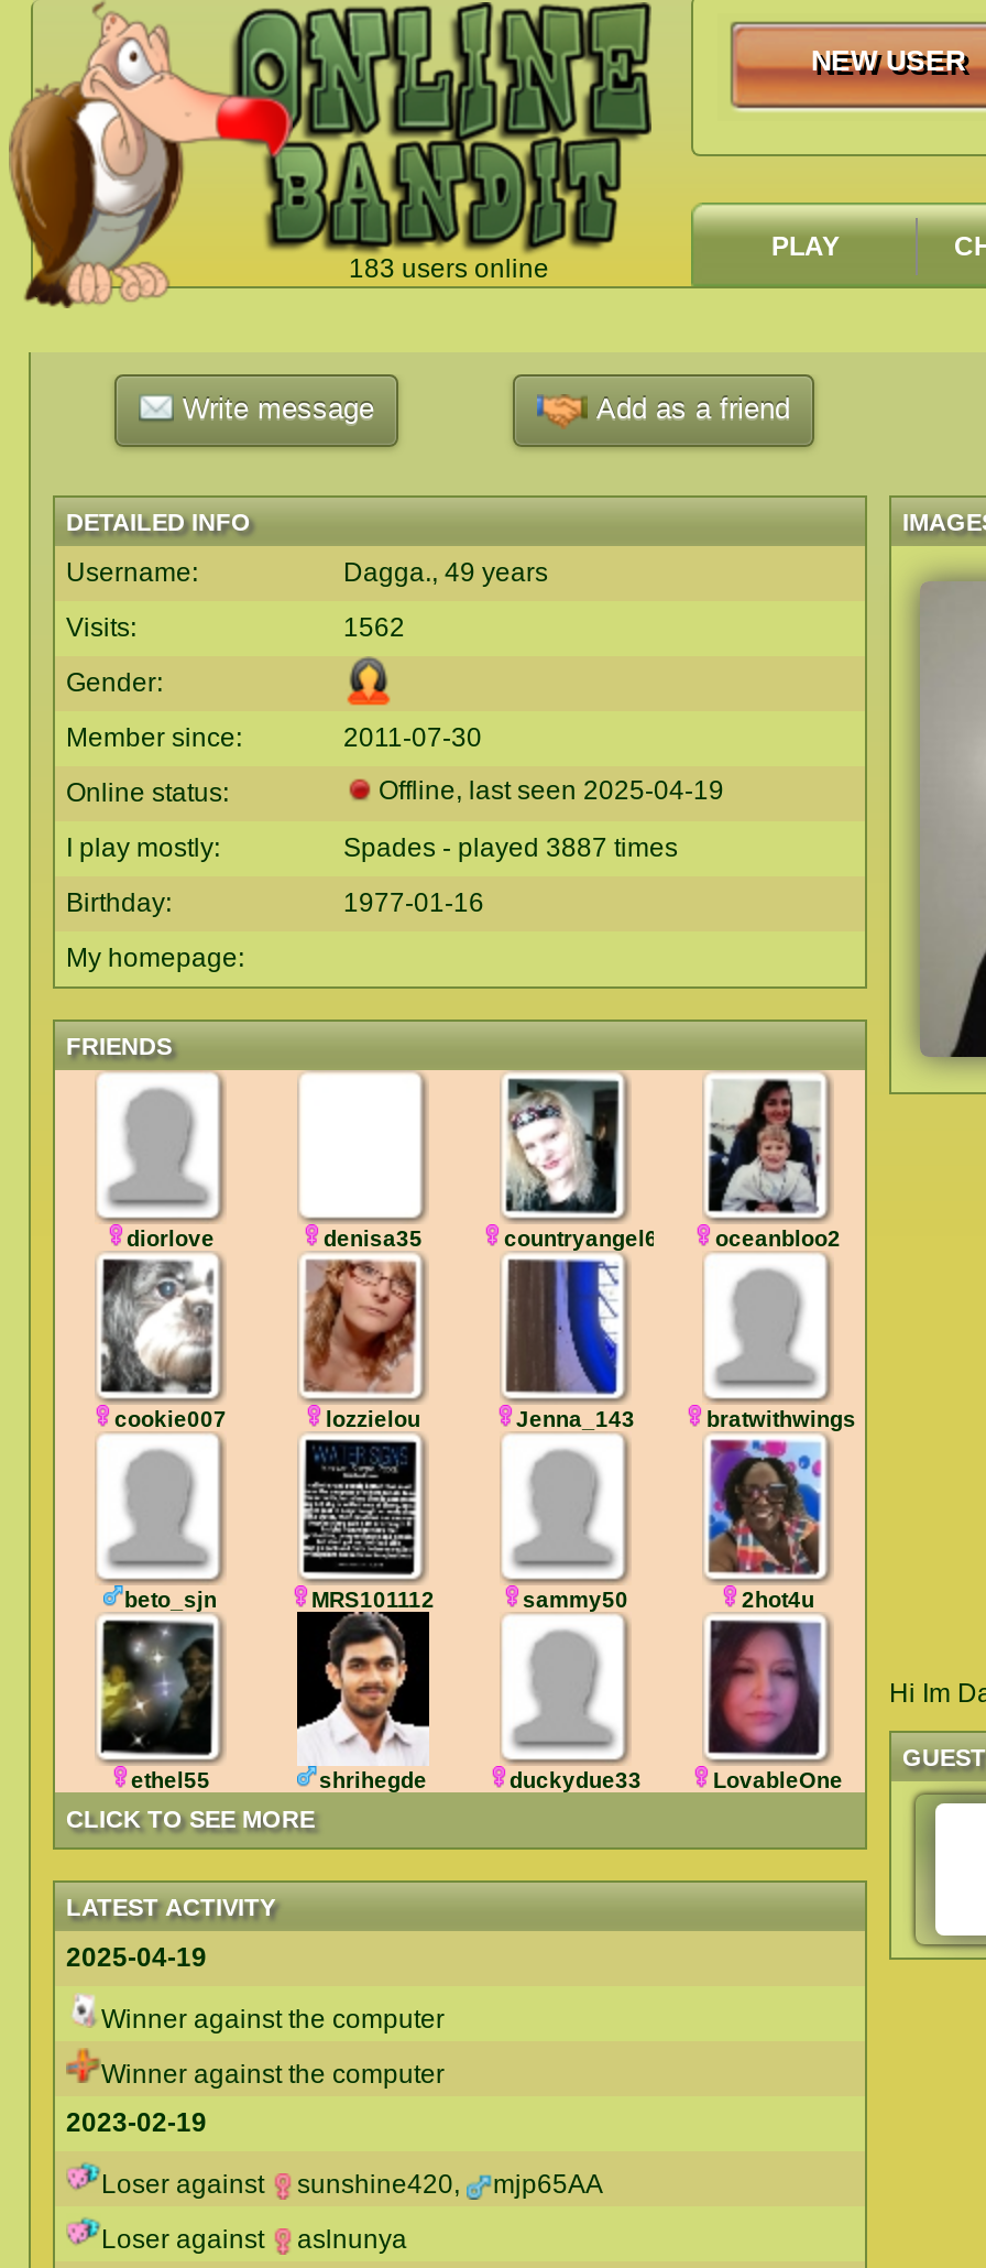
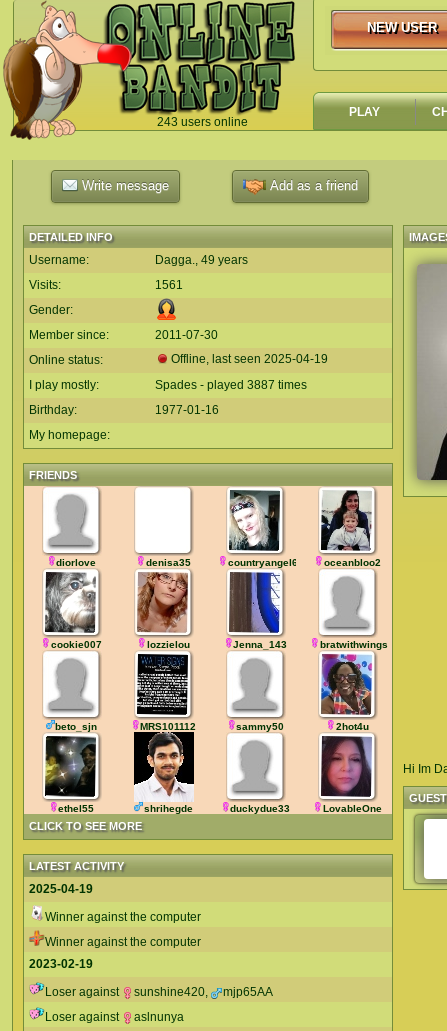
- 183 users online
+ 243 users online

- 1562
+ 1561
